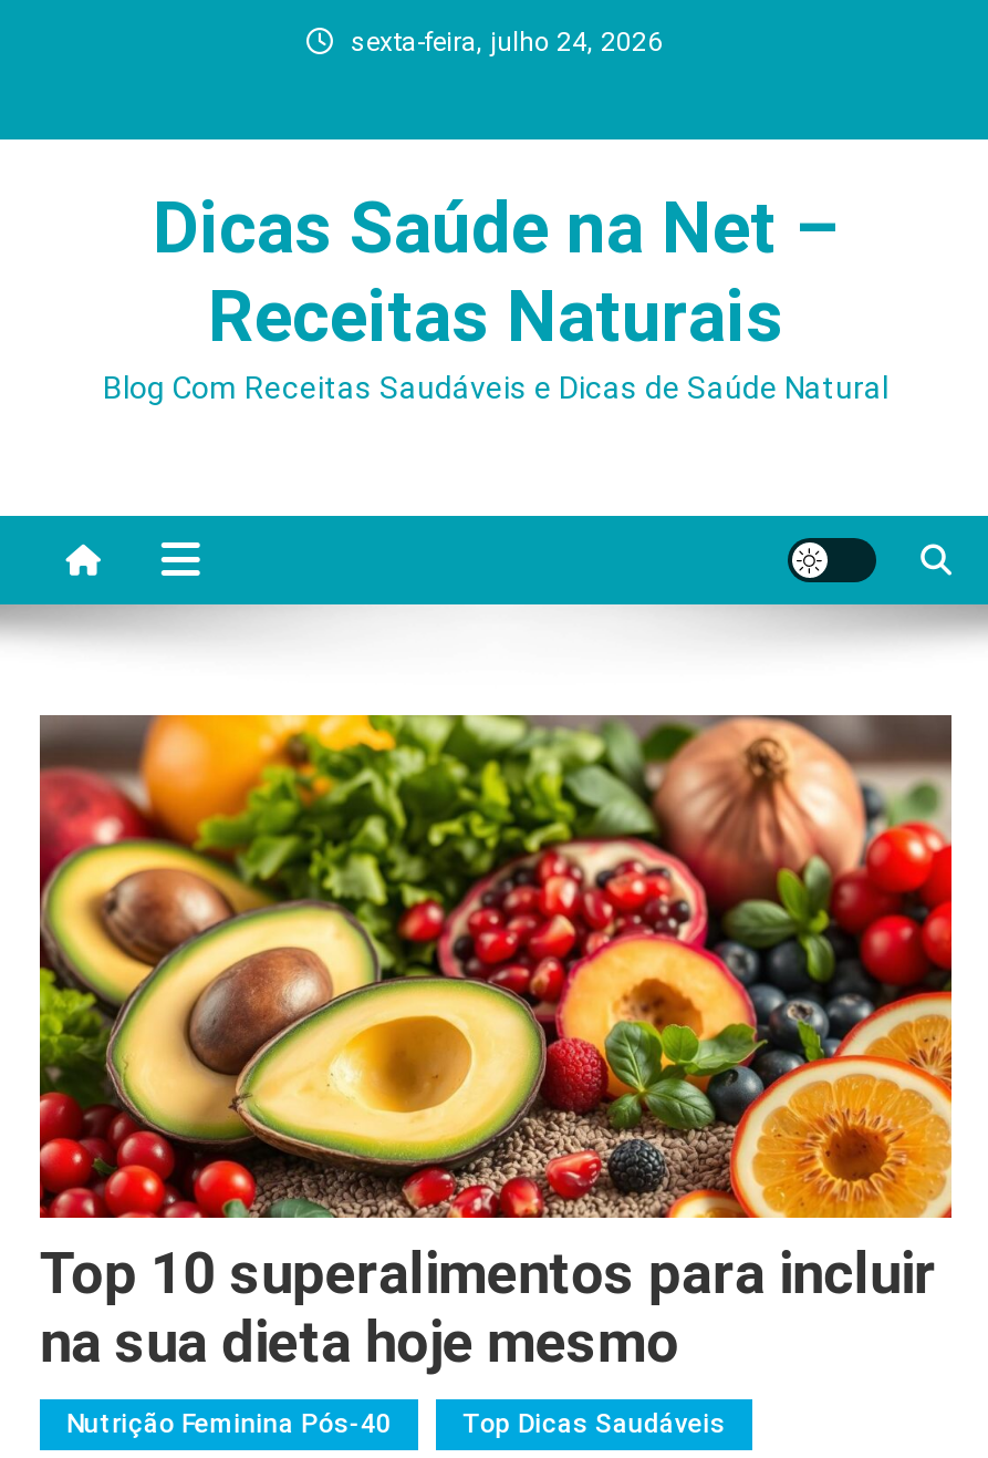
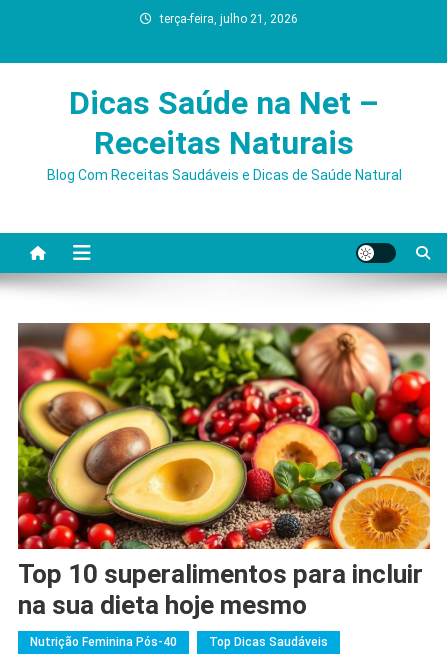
- sexta-feira, julho 24, 2026
+ terça-feira, julho 21, 2026
